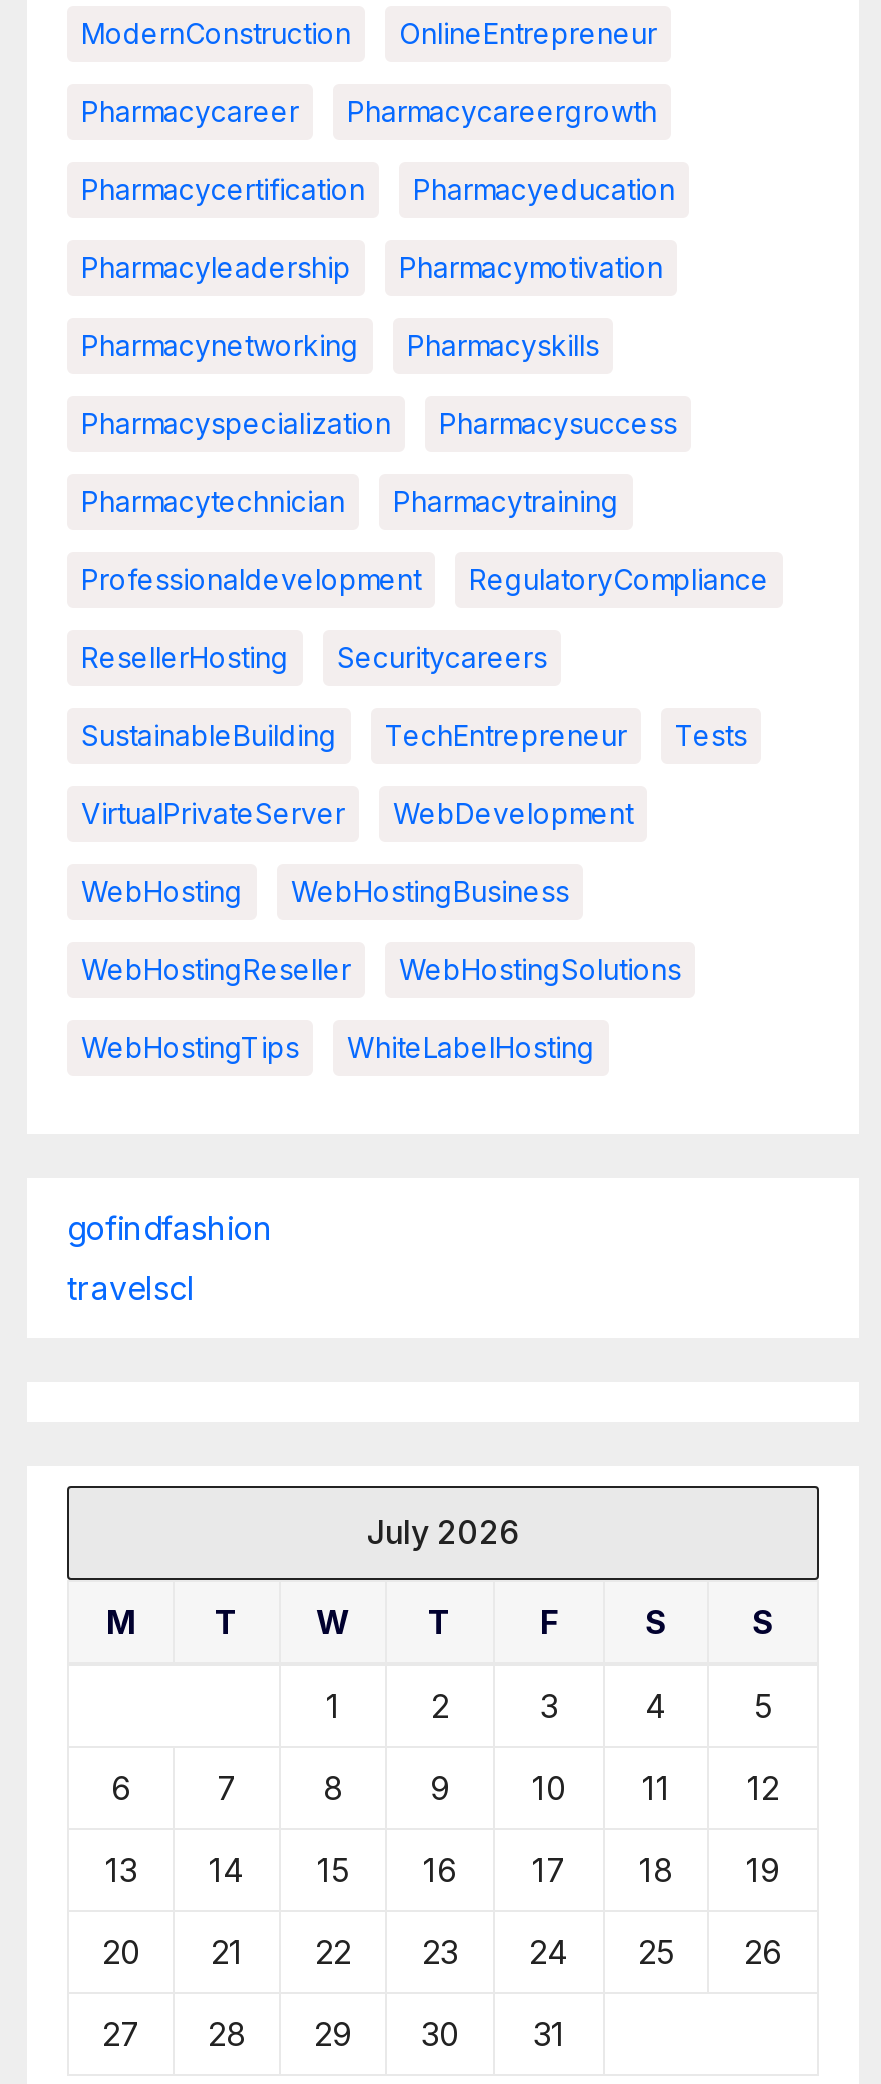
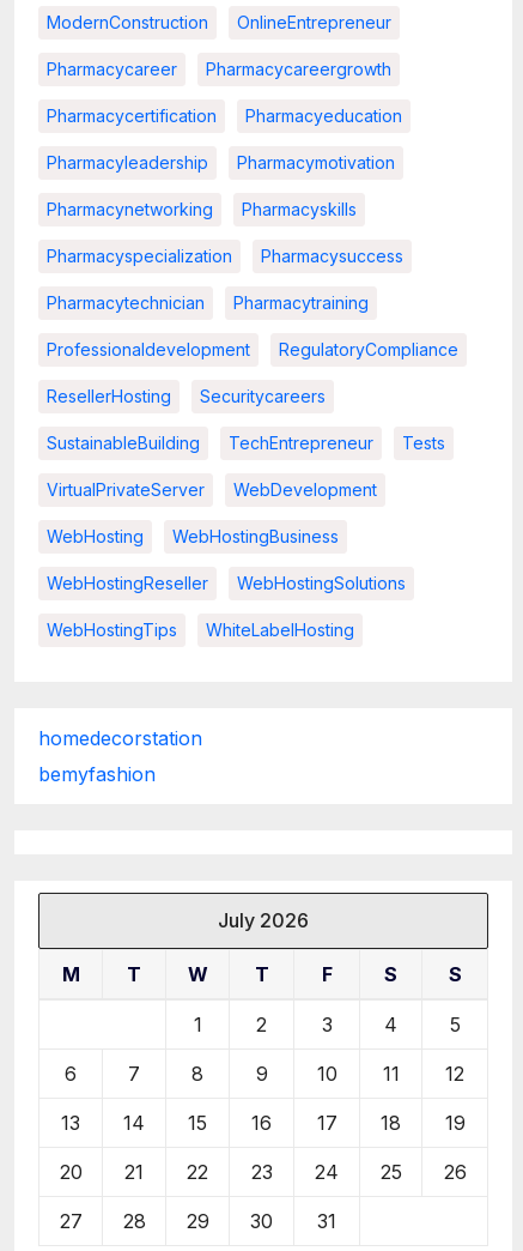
- gofindfashion
+ homedecorstation

- travelscl
+ bemyfashion
